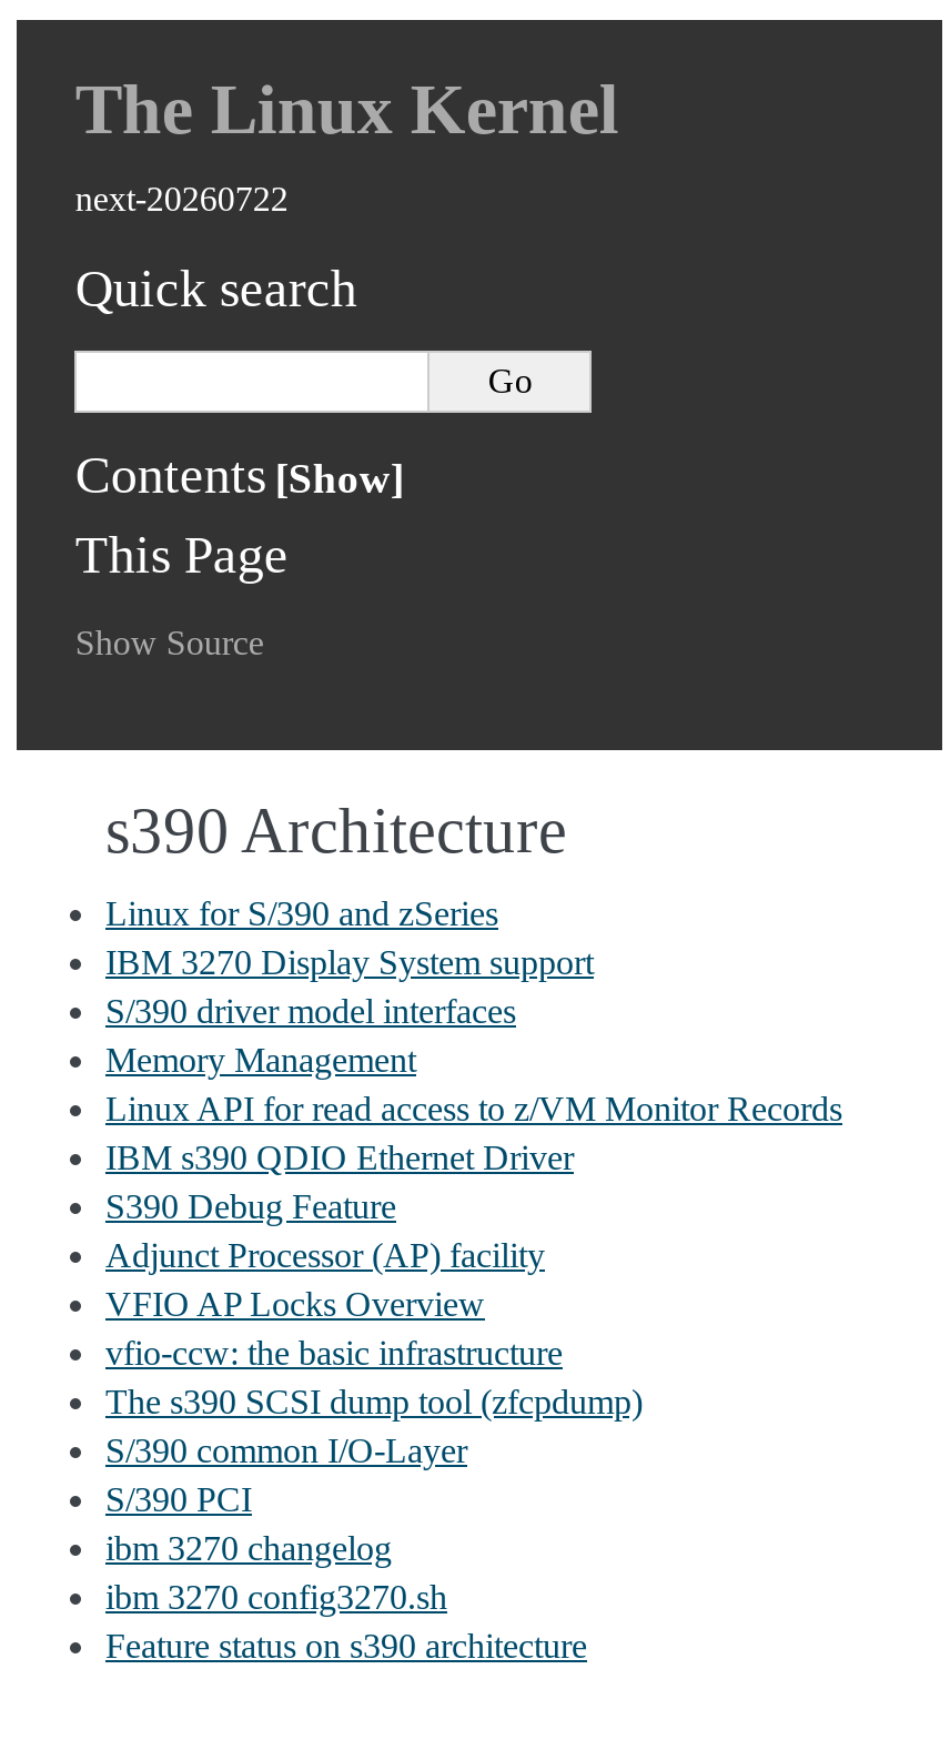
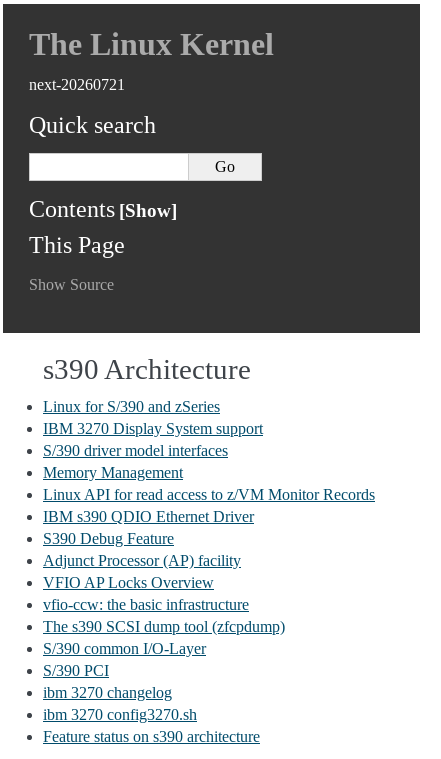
- next-20260722
+ next-20260721
